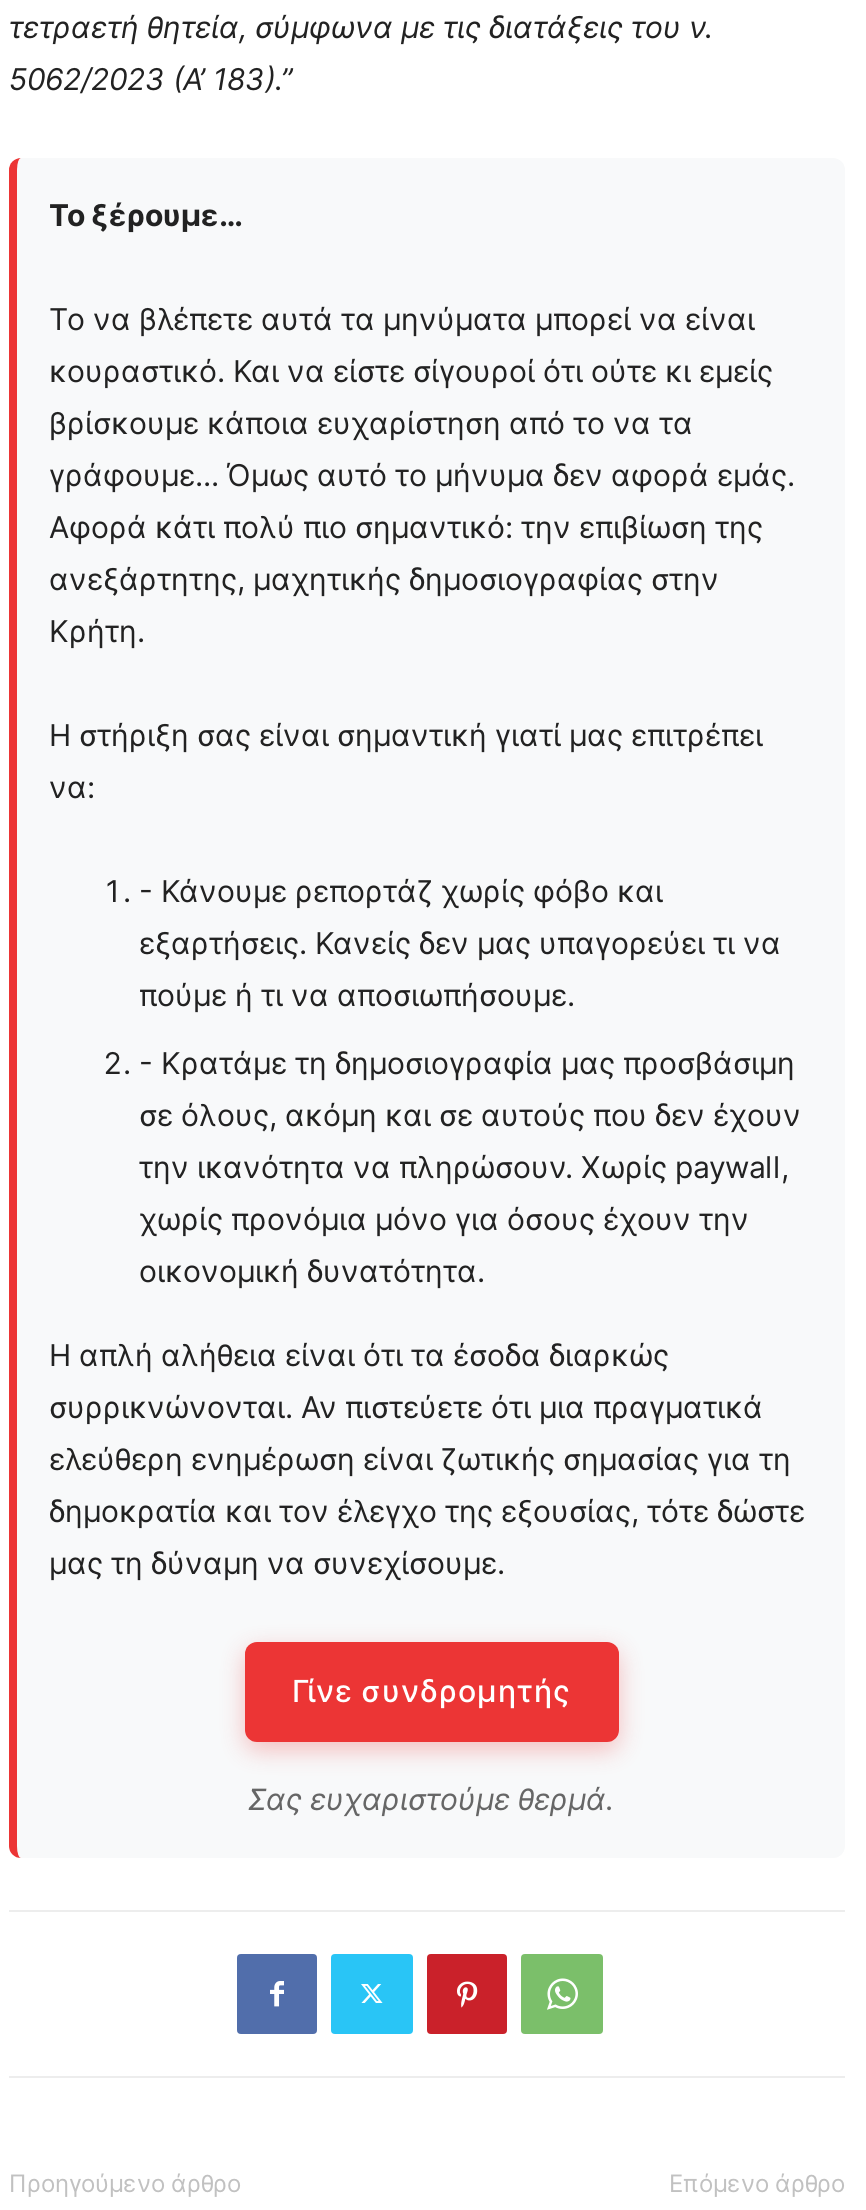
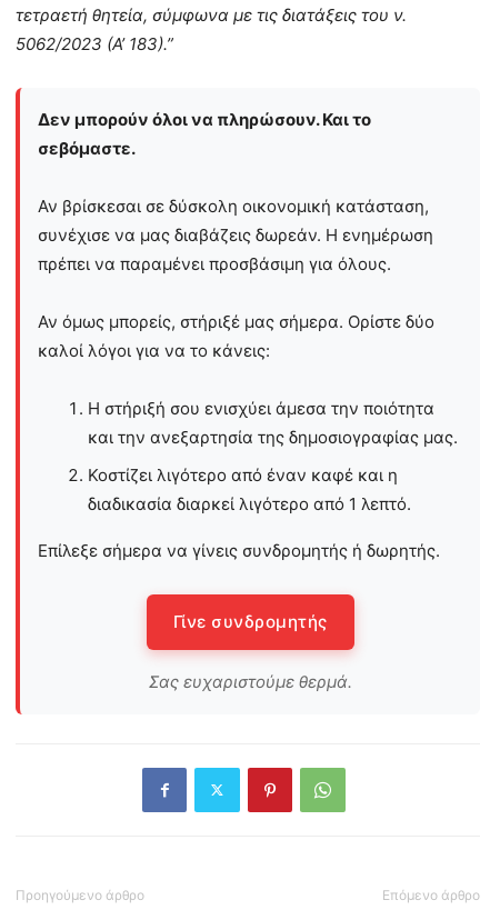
- Το ξέρουμε…
+ Δεν μπορούν όλοι να πληρώσουν. Και το
+ σεβόμαστε.

- Το να βλέπετε αυτά τα μηνύματα μπορεί να είναι
- κουραστικό. Και να είστε σίγουροί ότι ούτε κι εμείς
- βρίσκουμε κάποια ευχαρίστηση από το να τα
- γράφουμε... Όμως αυτό το μήνυμα δεν αφορά εμάς.
- Αφορά κάτι πολύ πιο σημαντικό: την επιβίωση της
- ανεξάρτητης, μαχητικής δημοσιογραφίας στην
- Kρήτη.
+ Αν βρίσκεσαι σε δύσκολη οικονομική κατάσταση,
+ συνέχισε να μας διαβάζεις δωρεάν. Η ενημέρωση
+ πρέπει να παραμένει προσβάσιμη για όλους.

- Η στήριξη σας είναι σημαντική γιατί μας επιτρέπει
- να:
+ Αν όμως μπορείς, στήριξέ μας σήμερα. Ορίστε δύο
+ καλοί λόγοι για να το κάνεις:

- - Κάνουμε ρεπορτάζ χωρίς φόβο και
- εξαρτήσεις. Κανείς δεν μας υπαγορεύει τι να
- πούμε ή τι να αποσιωπήσουμε.
+ Η στήριξή σου ενισχύει άμεσα την ποιότητα
+ και την ανεξαρτησία της δημοσιογραφίας μας.

- - Κρατάμε τη δημοσιογραφία μας προσβάσιμη
- σε όλους, ακόμη και σε αυτούς που δεν έχουν
- την ικανότητα να πληρώσουν. Χωρίς paywall,
- χωρίς προνόμια μόνο για όσους έχουν την
- οικονομική δυνατότητα.
+ Κοστίζει λιγότερο από έναν καφέ και η
+ διαδικασία διαρκεί λιγότερο από 1 λεπτό.

- Η απλή αλήθεια είναι ότι τα έσοδα διαρκώς
- συρρικνώνονται. Αν πιστεύετε ότι μια πραγματικά
- ελεύθερη ενημέρωση είναι ζωτικής σημασίας για τη
- δημοκρατία και τον έλεγχο της εξουσίας, τότε δώστε
- μας τη δύναμη να συνεχίσουμε.
+ Επίλεξε σήμερα να γίνεις συνδρομητής ή δωρητής.
